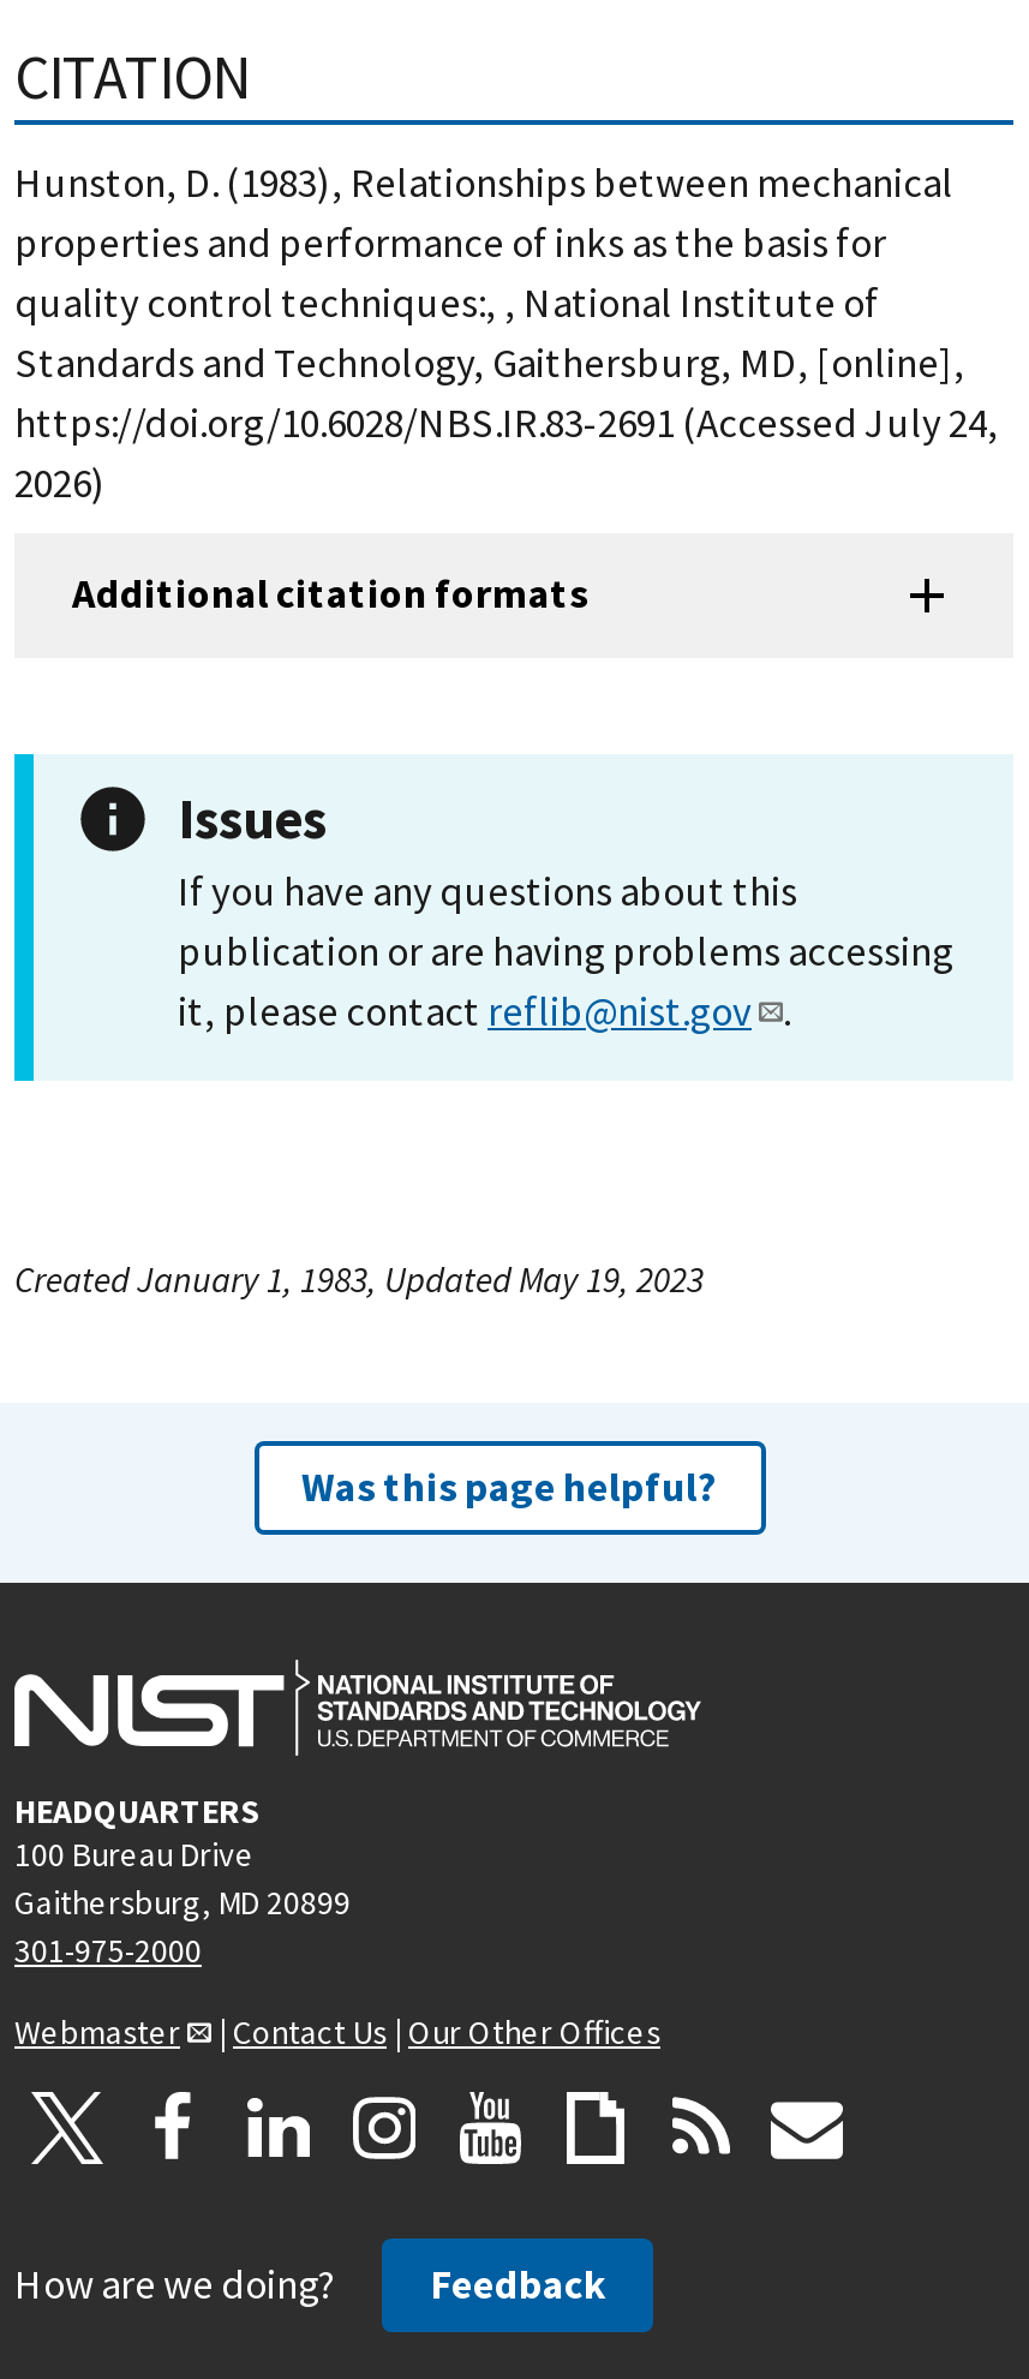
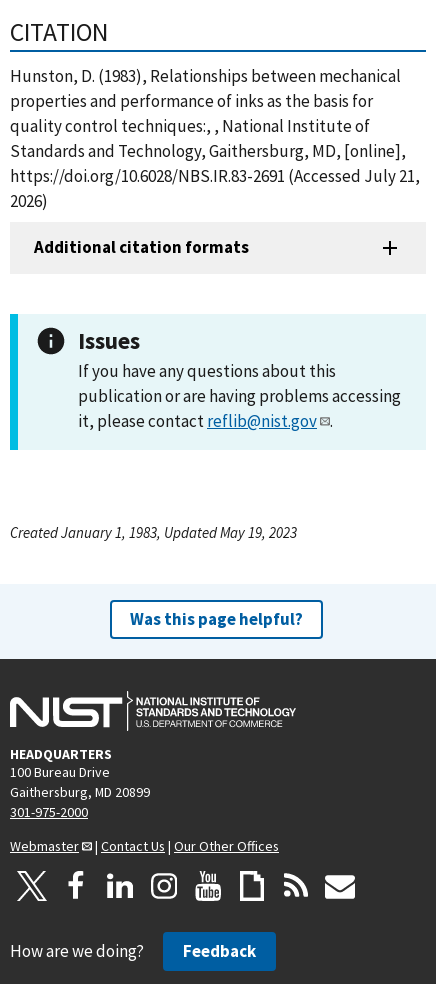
- https://doi.org/10.6028/NBS.IR.83-2691 (Accessed July 24,
+ https://doi.org/10.6028/NBS.IR.83-2691 (Accessed July 21,
